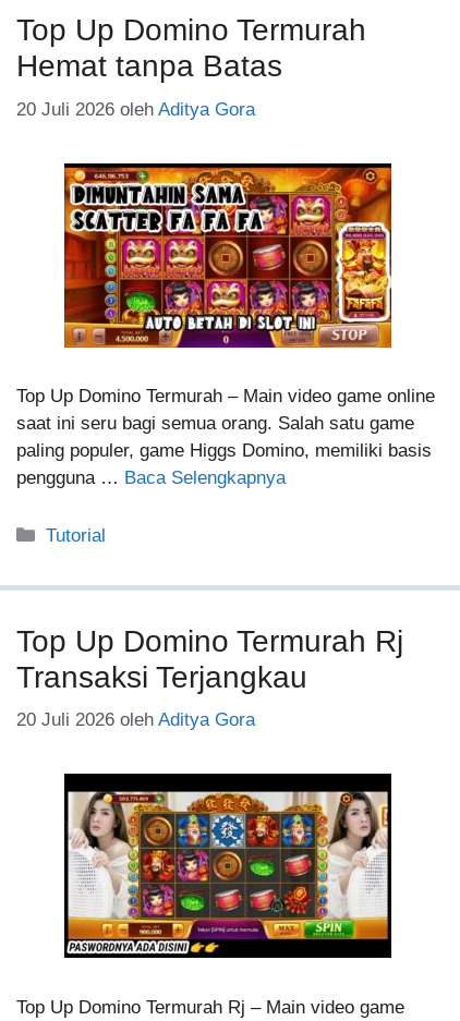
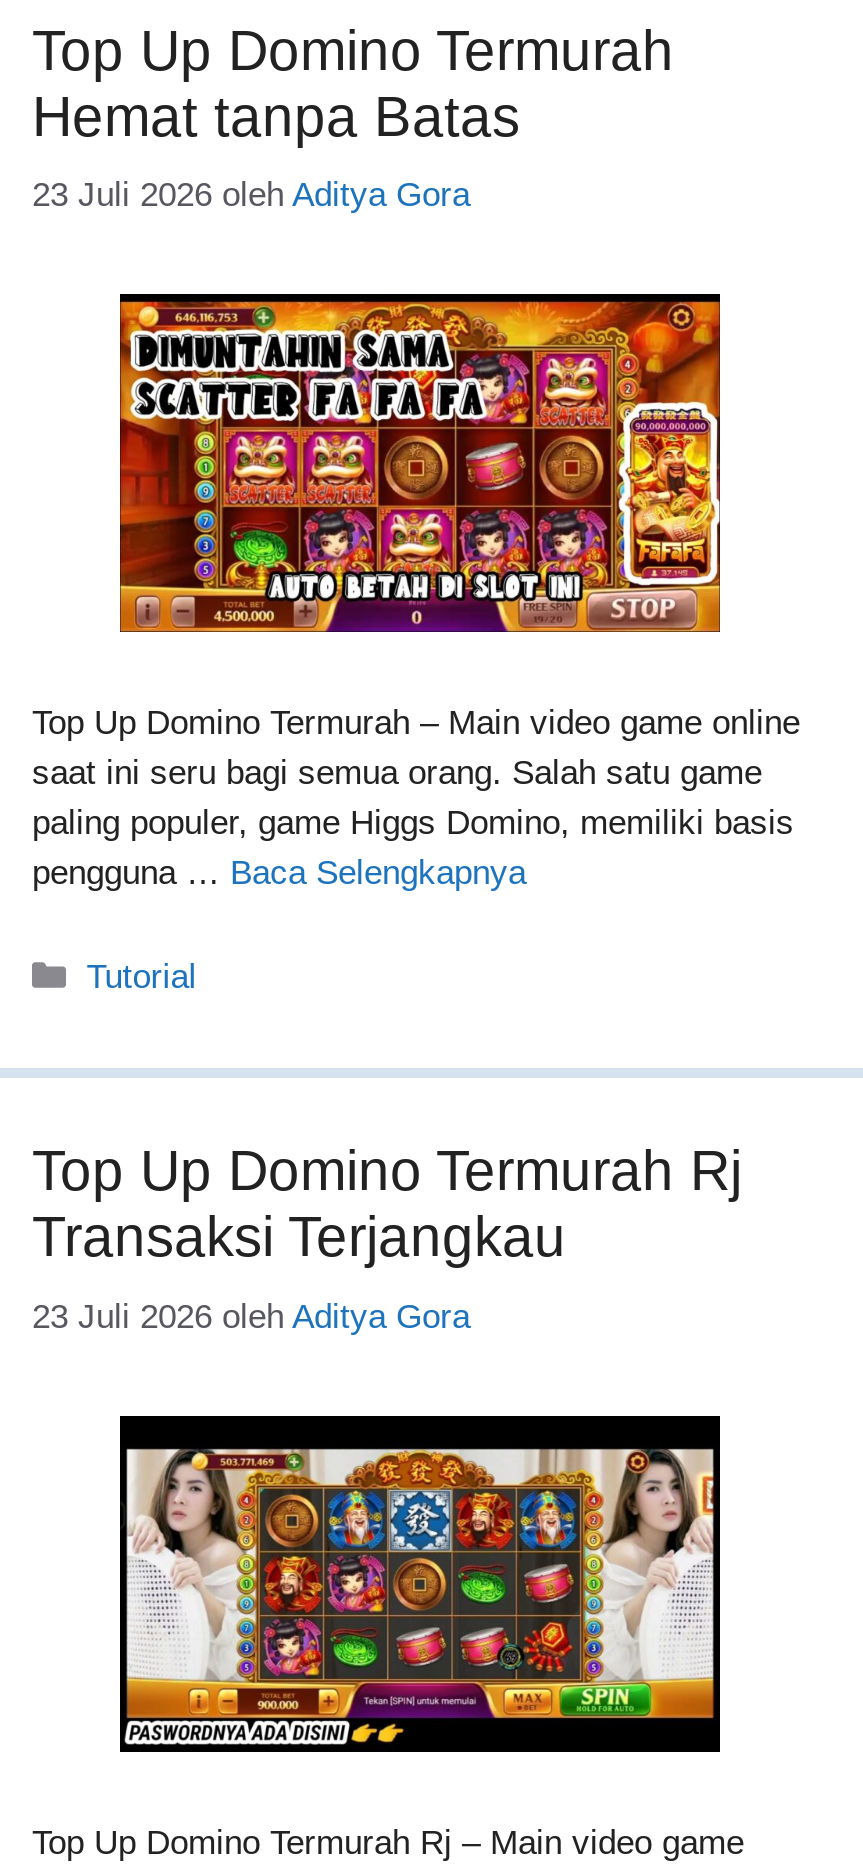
- 20 Juli 2026 oleh Aditya Gora
+ 23 Juli 2026 oleh Aditya Gora

- 20 Juli 2026 oleh Aditya Gora
+ 23 Juli 2026 oleh Aditya Gora
